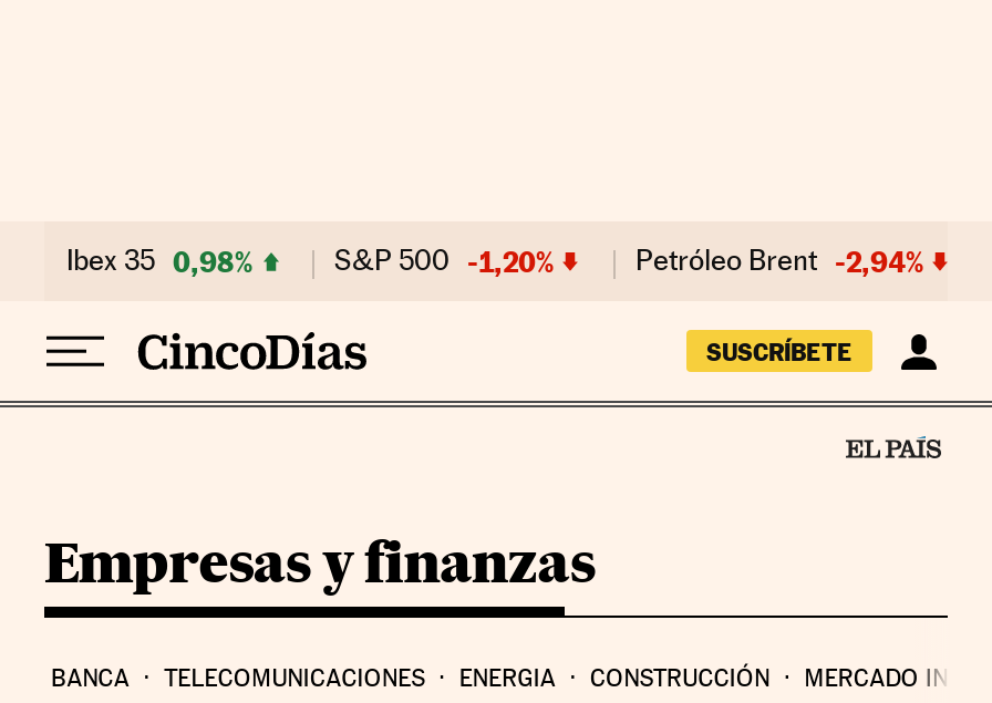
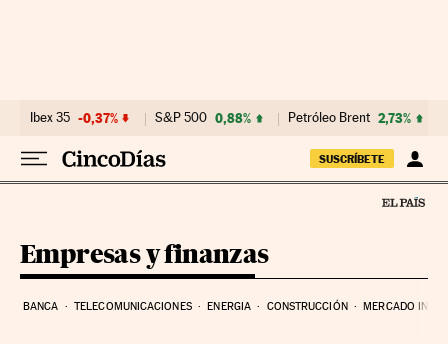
- Ibex 35 0,98%
+ Ibex 35 -0,37%

- S&P 500 -1,20%
+ S&P 500 0,88%

- Petróleo Brent -2,94%
+ Petróleo Brent 2,73%
